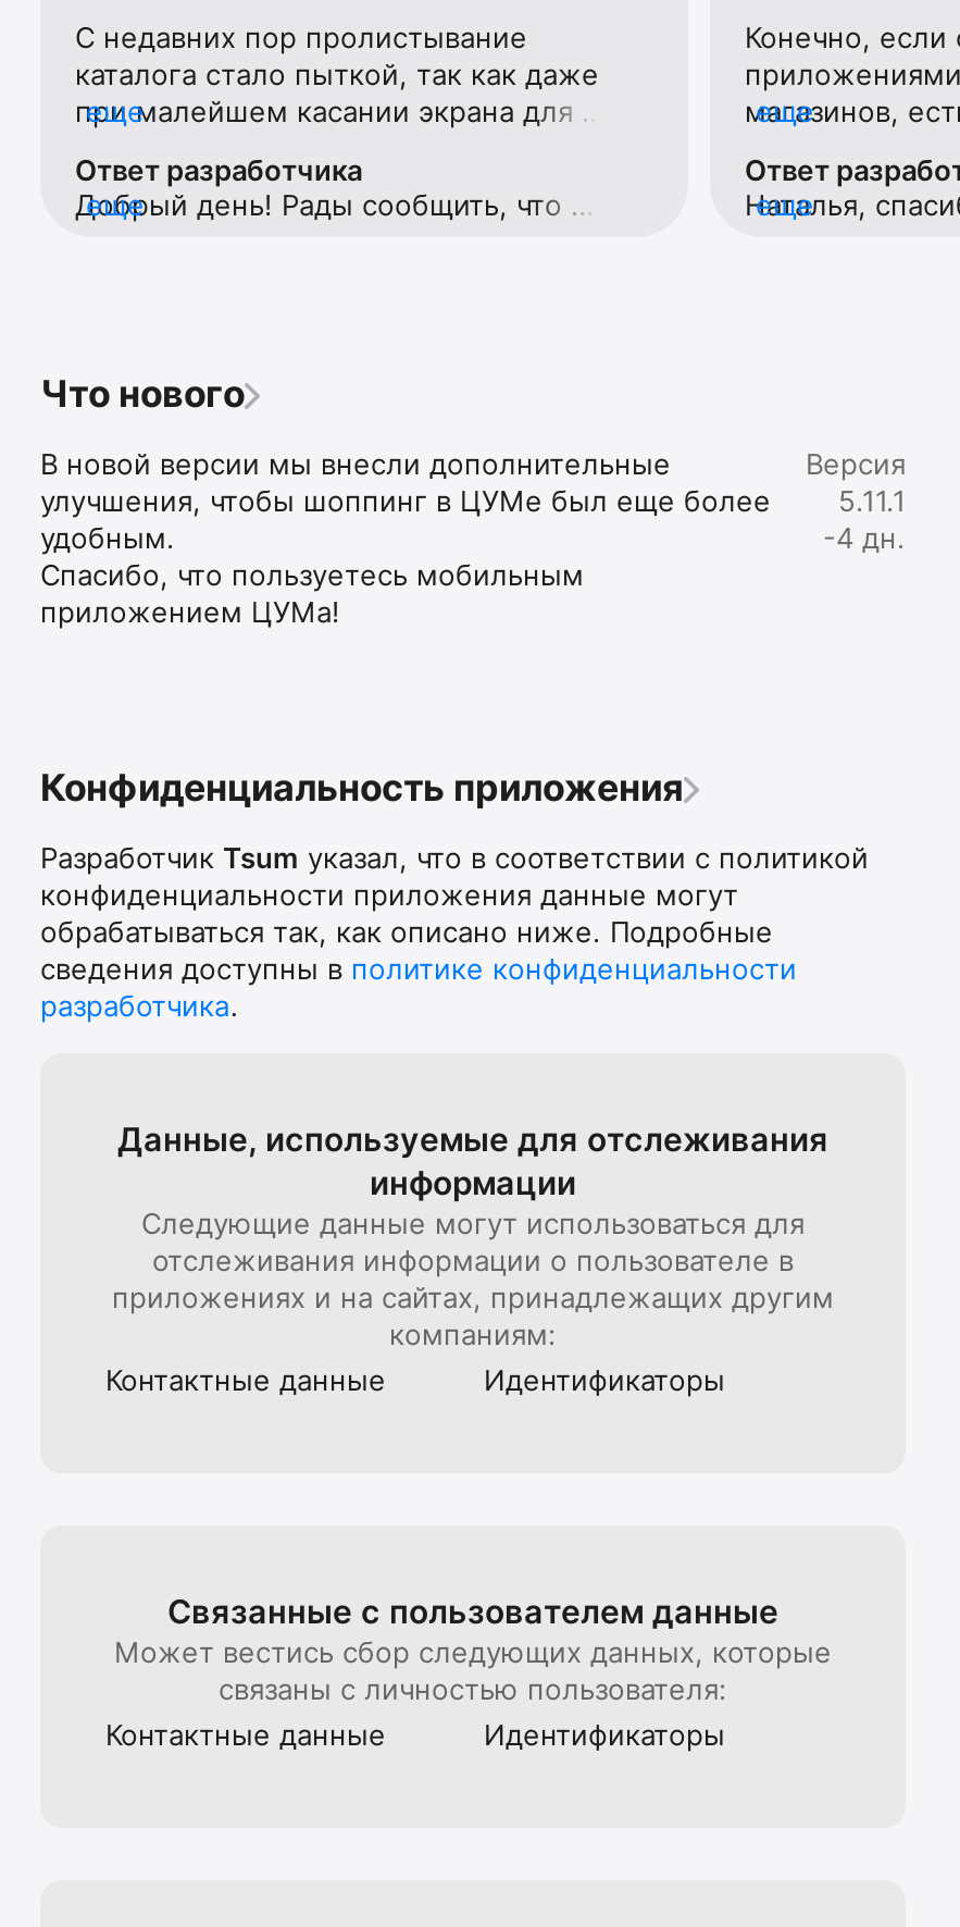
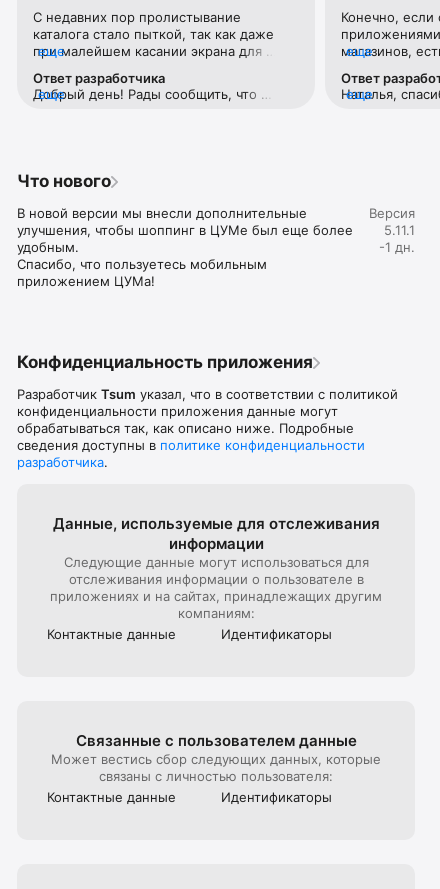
- -4 дн.
+ -1 дн.
